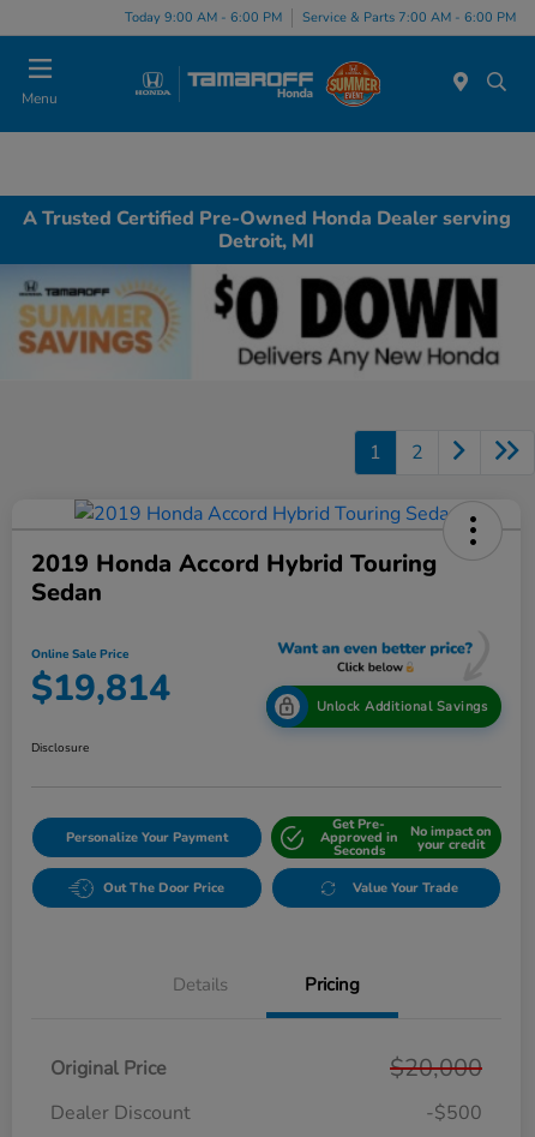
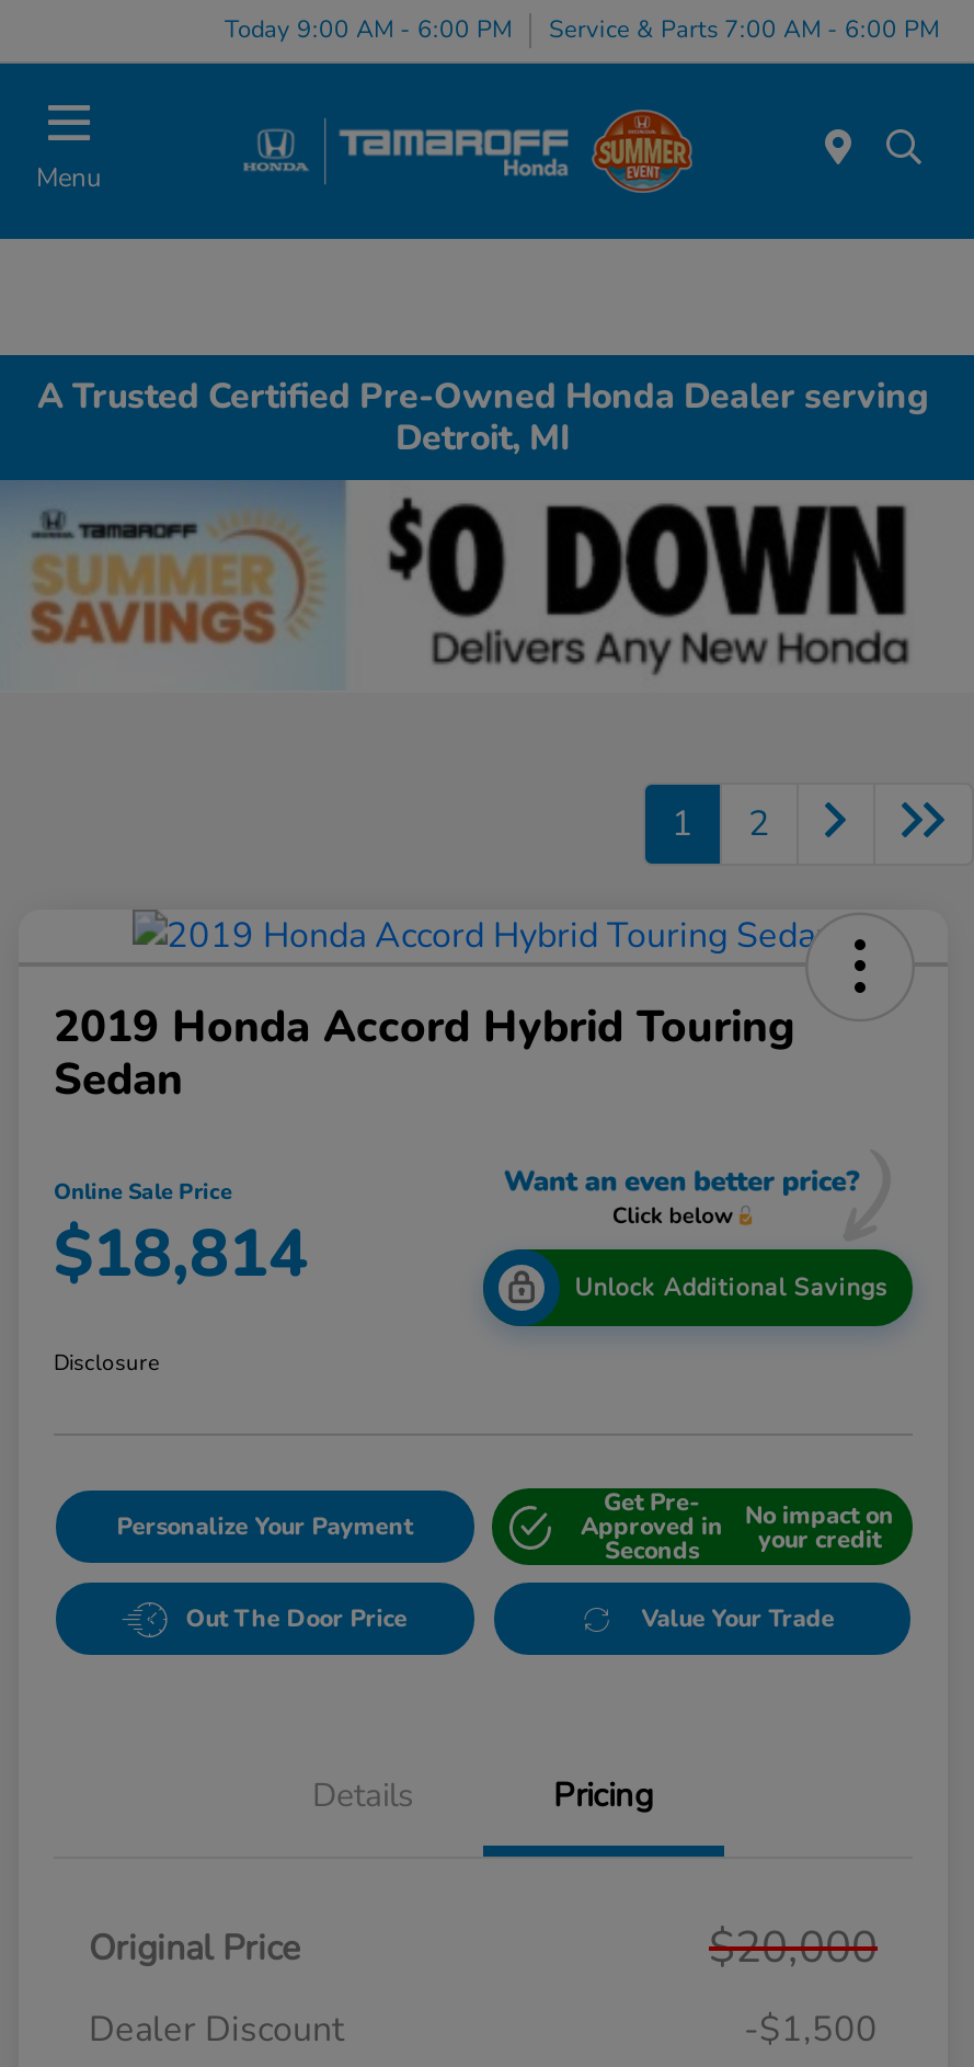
- $19,814
+ $18,814

- -$500
+ -$1,500
